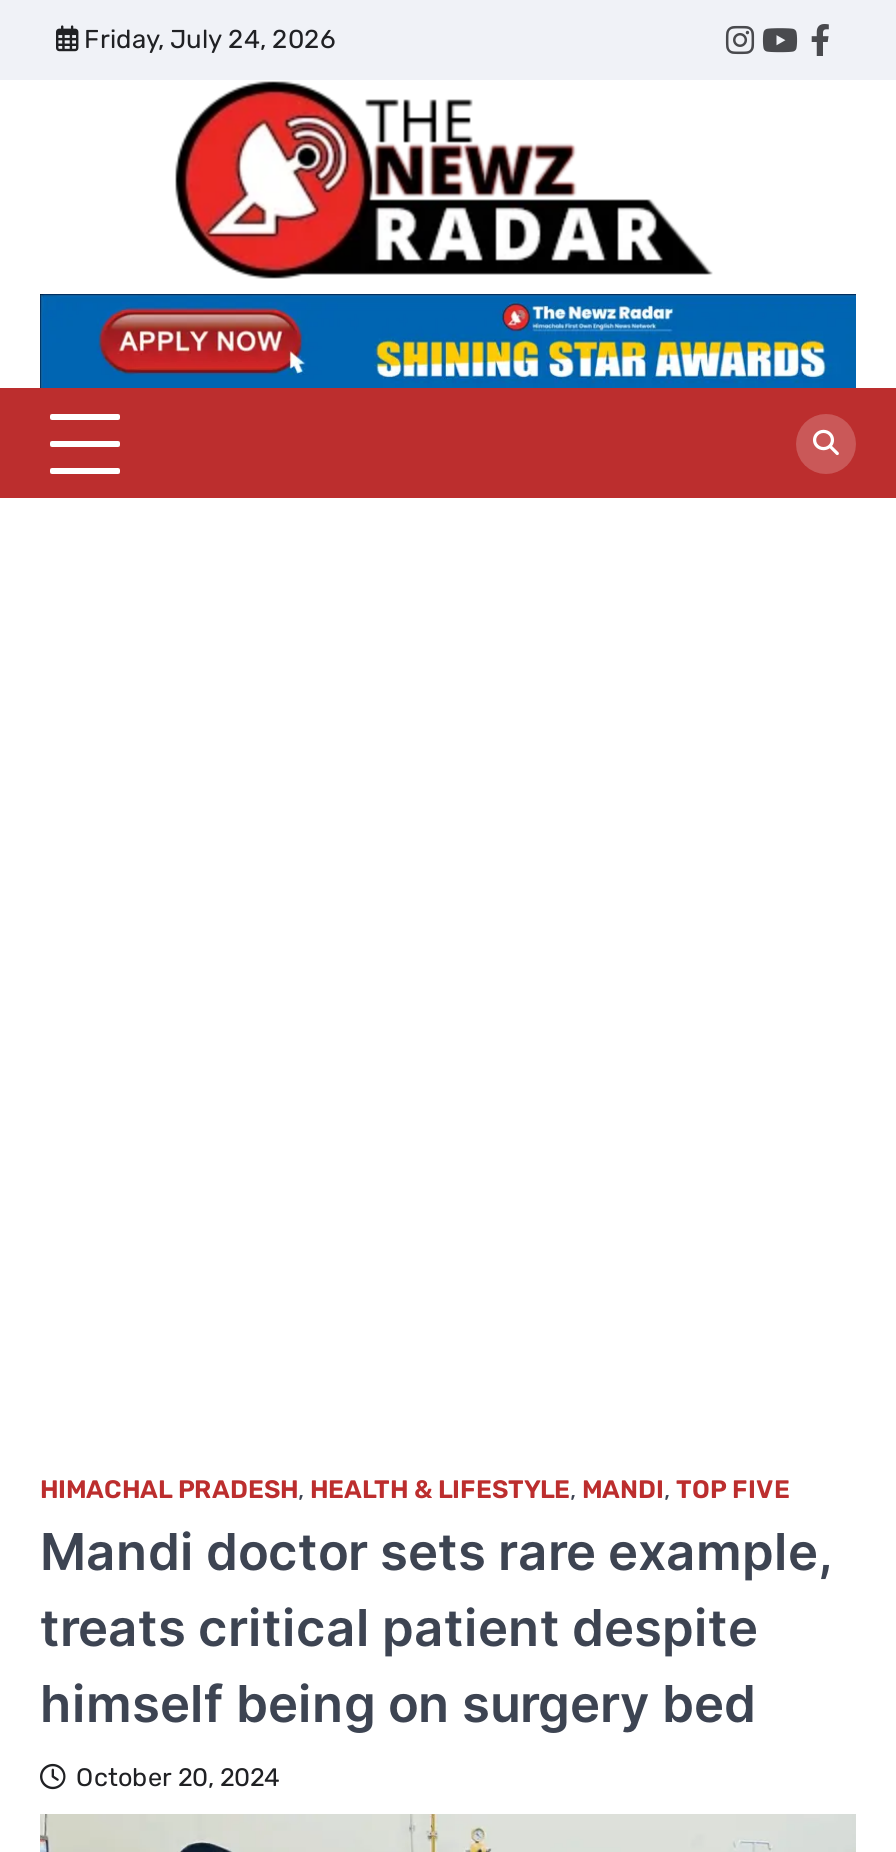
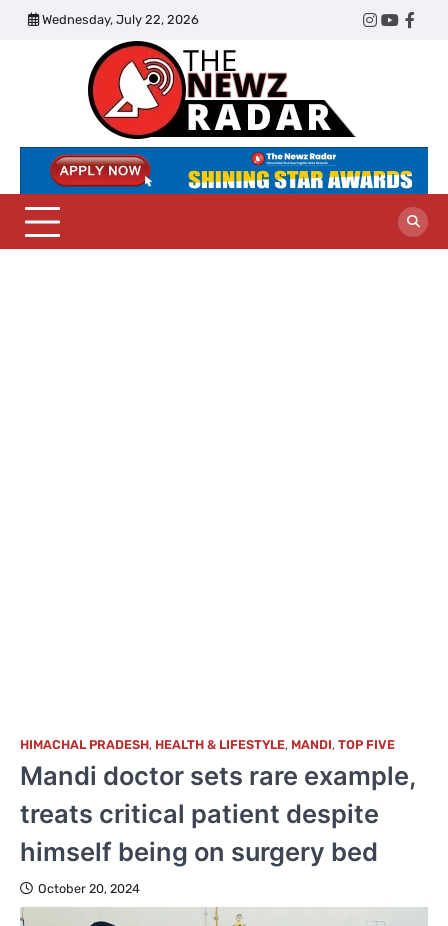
- Friday, July 24, 2026
+ Wednesday, July 22, 2026
